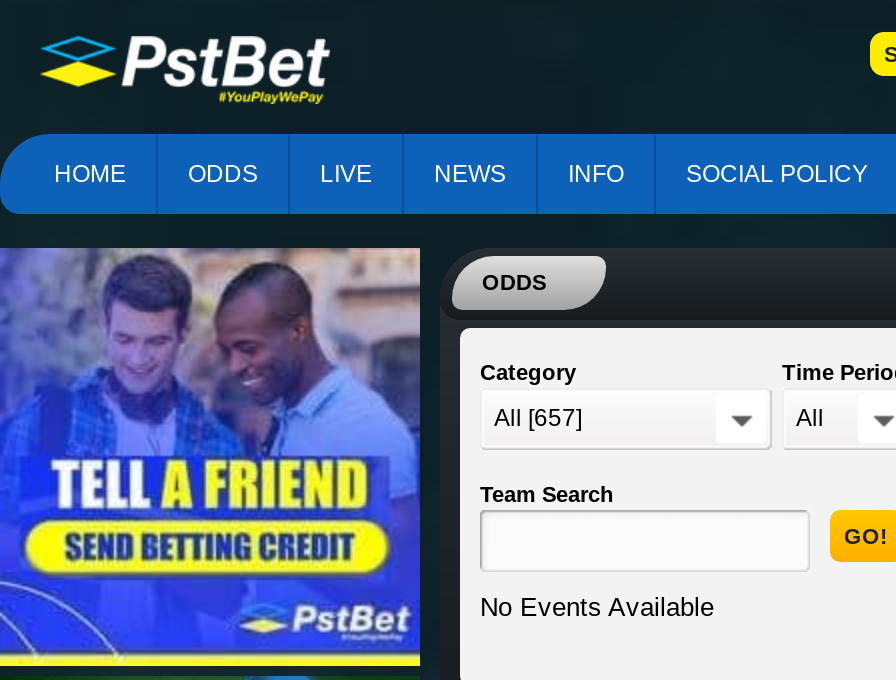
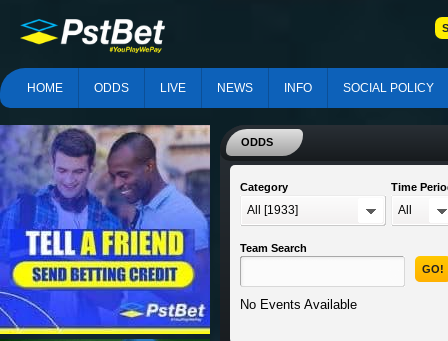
- All [657]
+ All [1933]
